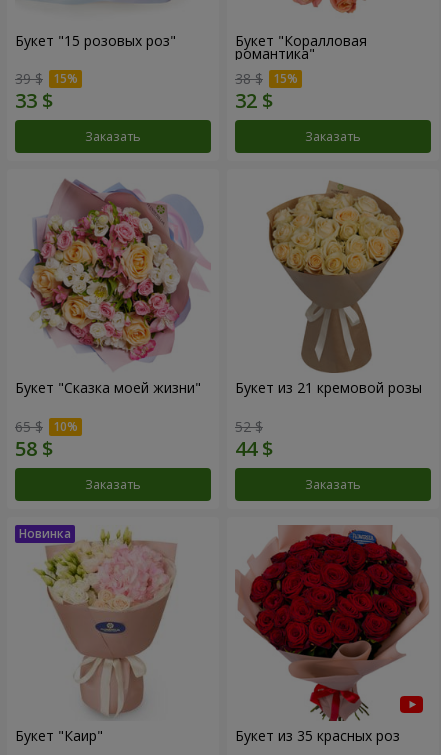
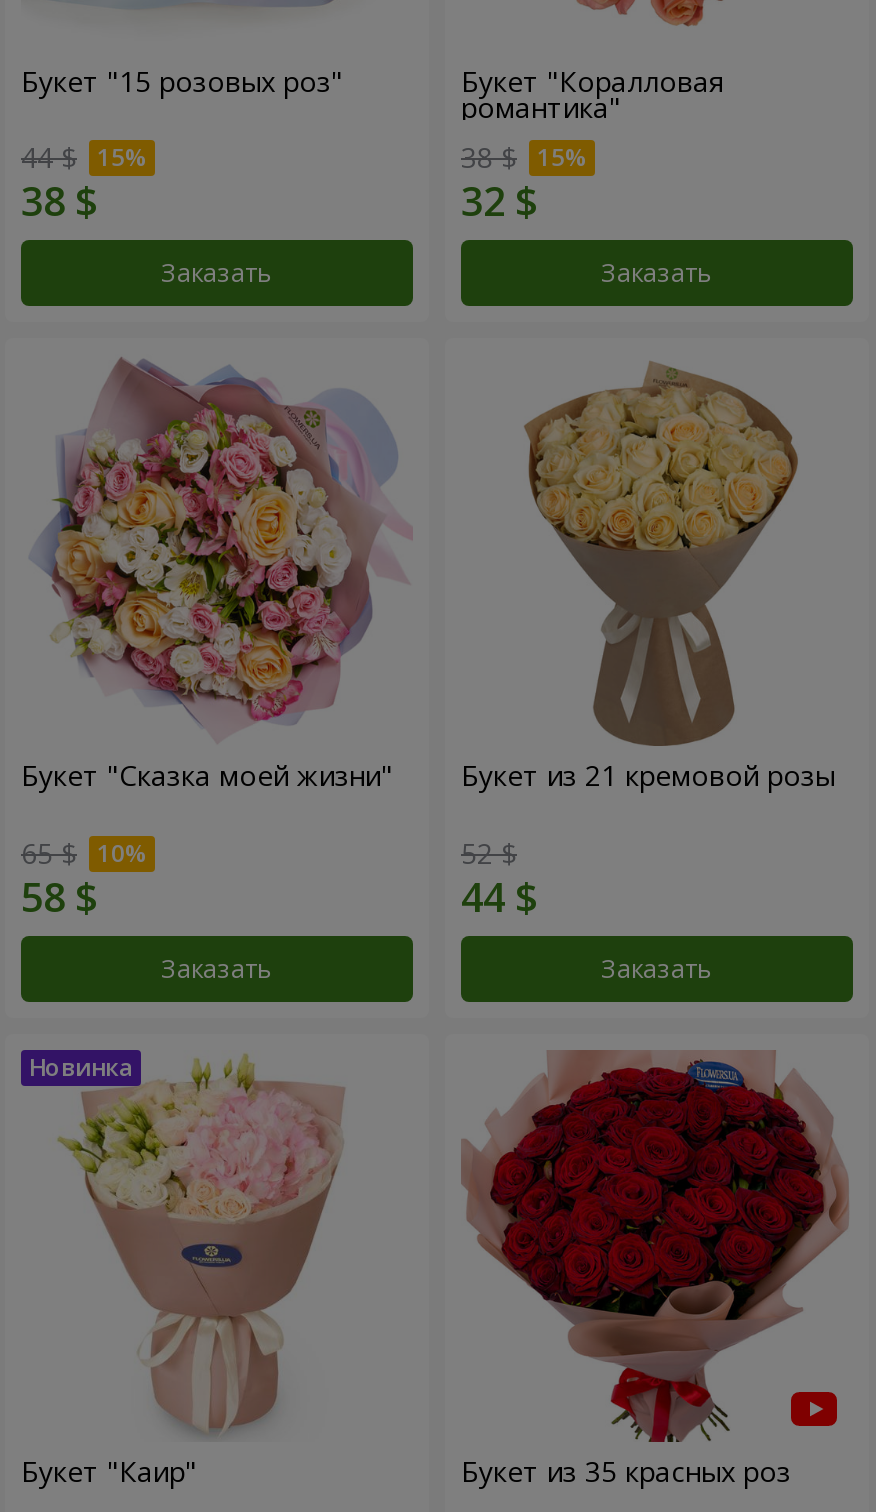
- 39 $
+ 44 $
